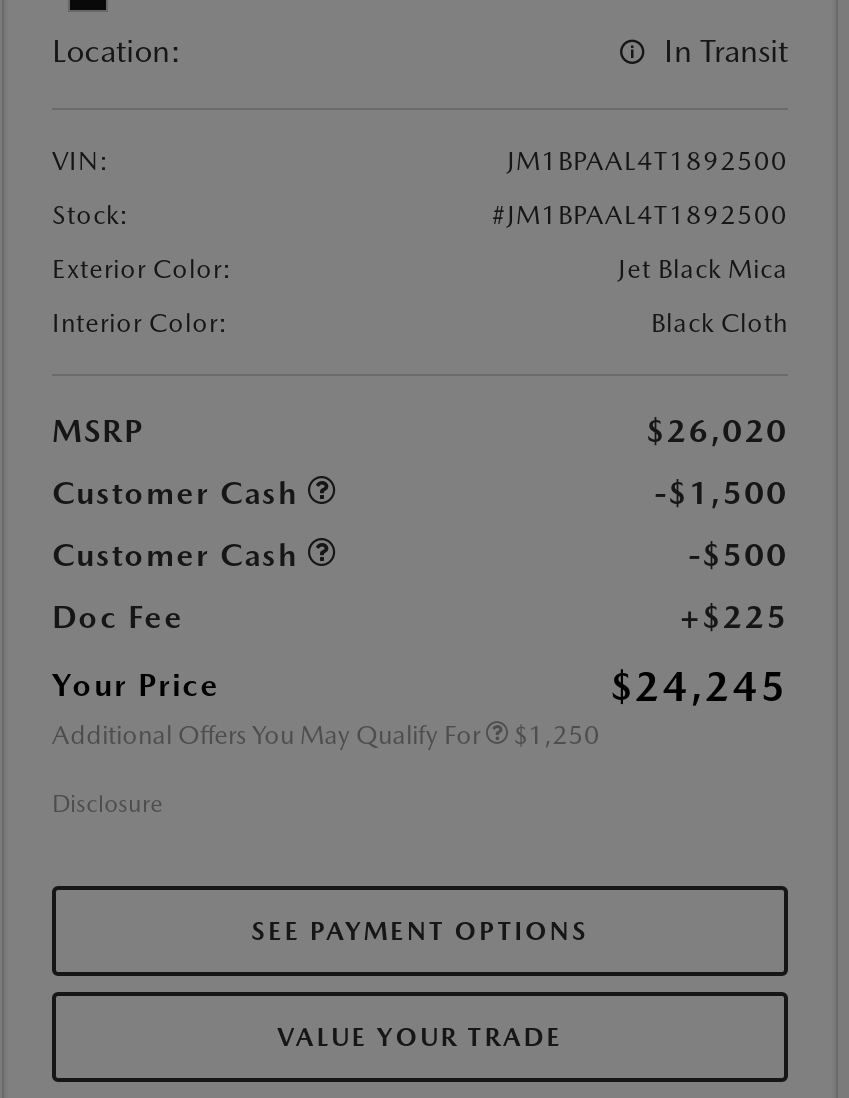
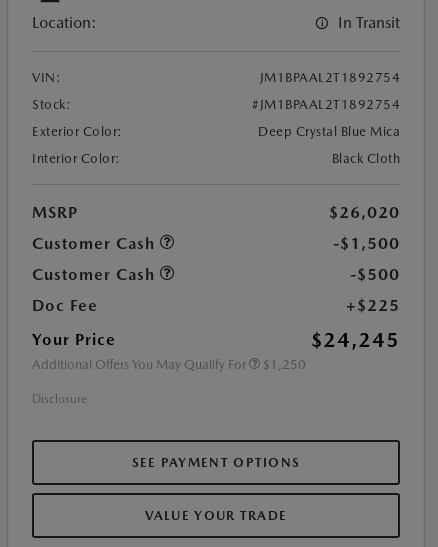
- JM1BPAAL4T1892500
+ JM1BPAAL2T1892754

- #JM1BPAAL4T1892500
+ #JM1BPAAL2T1892754

- Jet Black Mica
+ Deep Crystal Blue Mica
